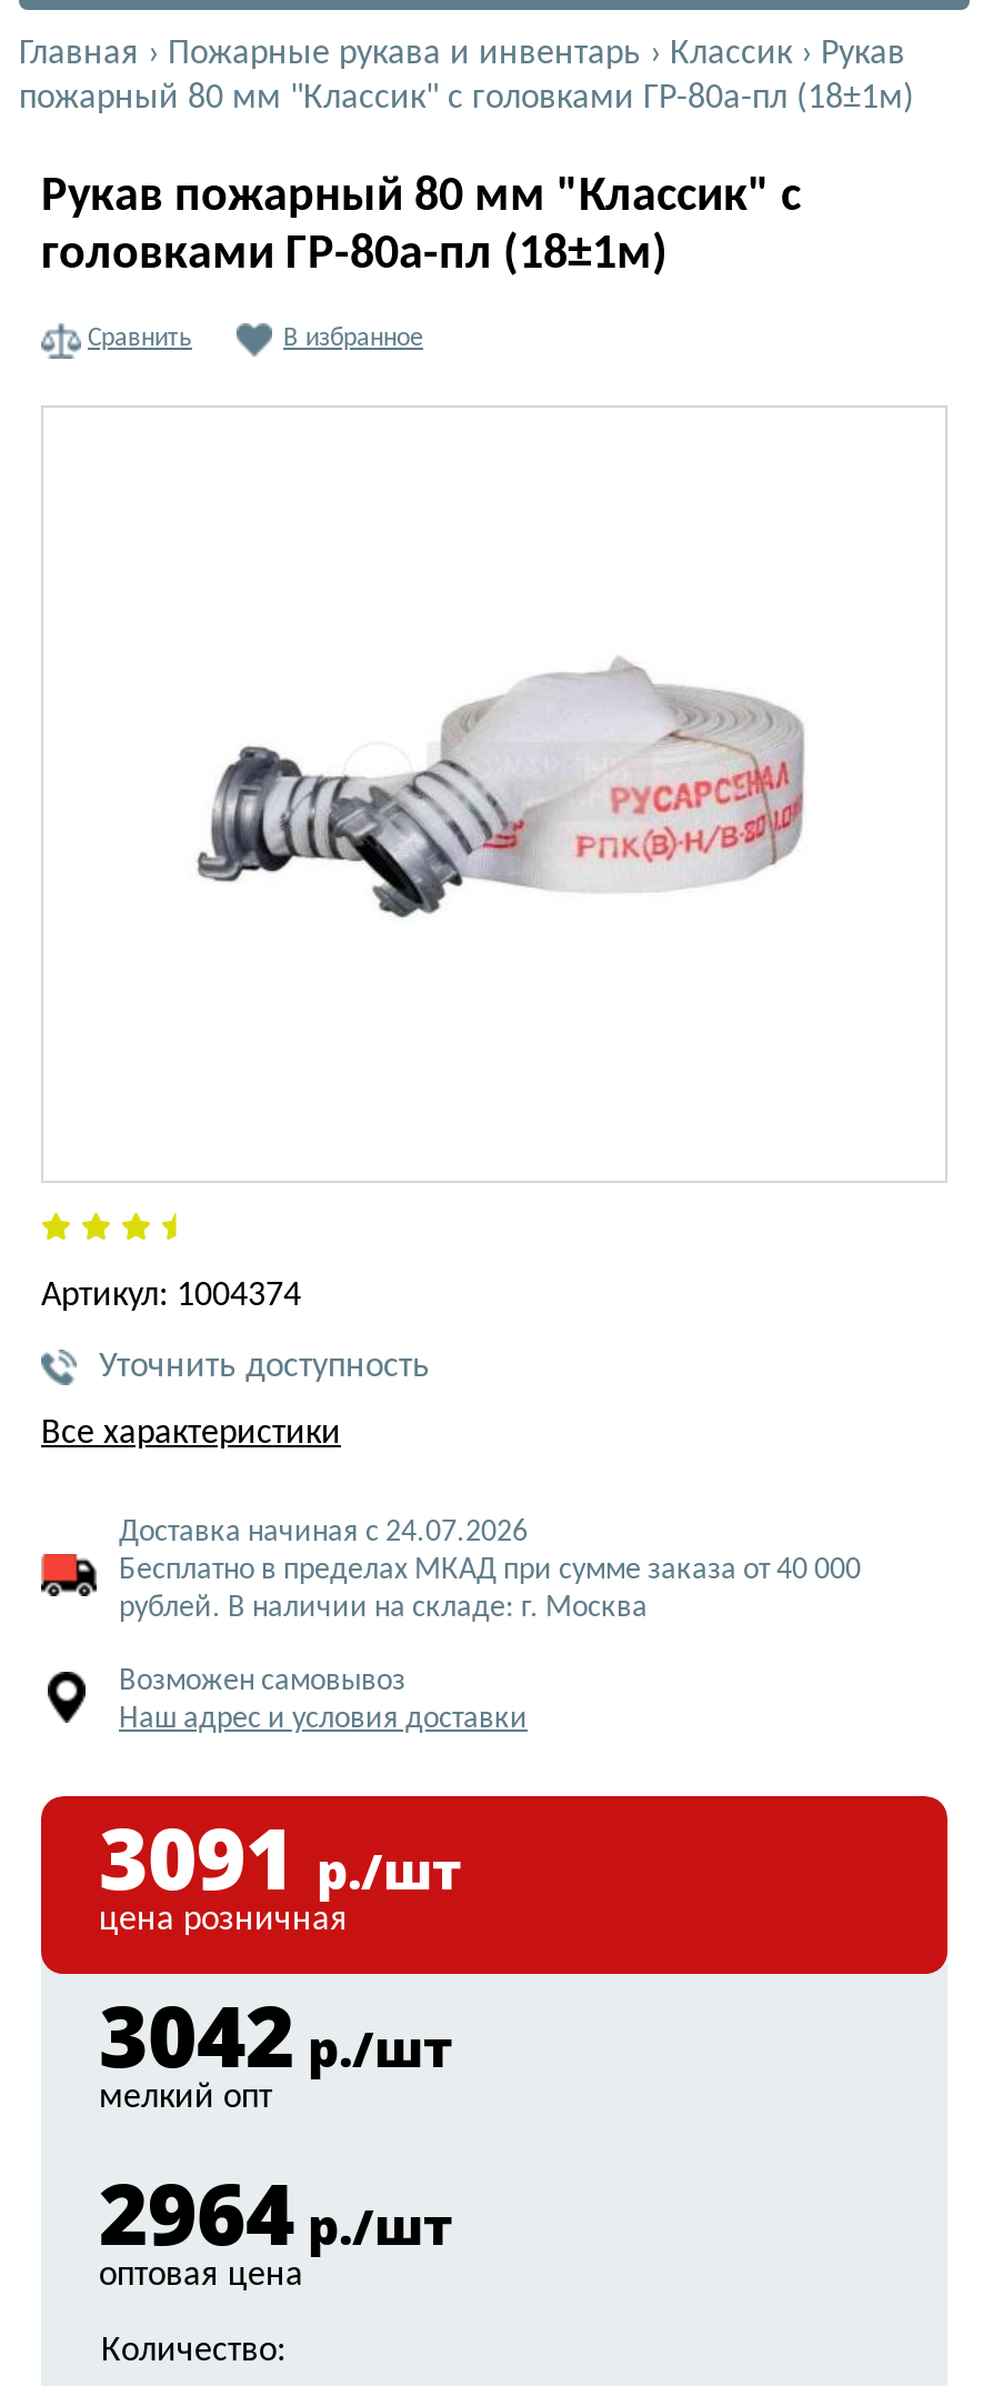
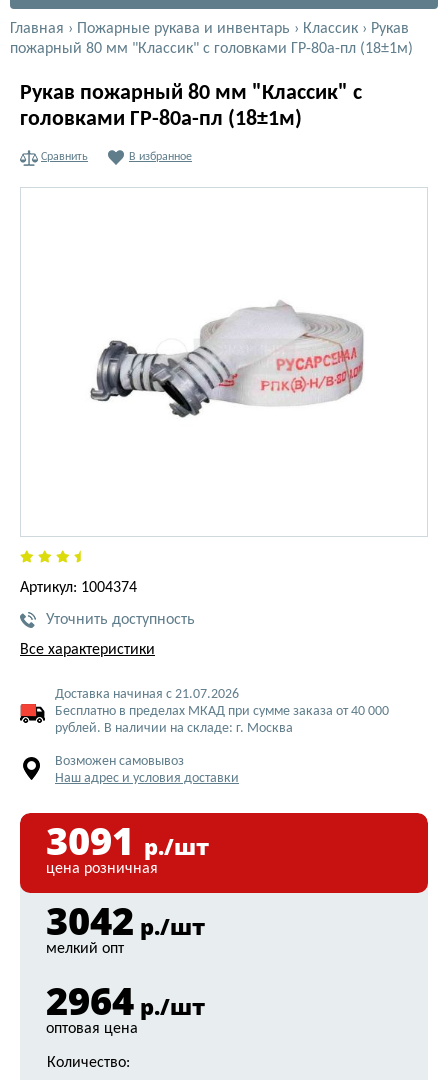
- Доставка начиная с 24.07.2026
+ Доставка начиная с 21.07.2026
